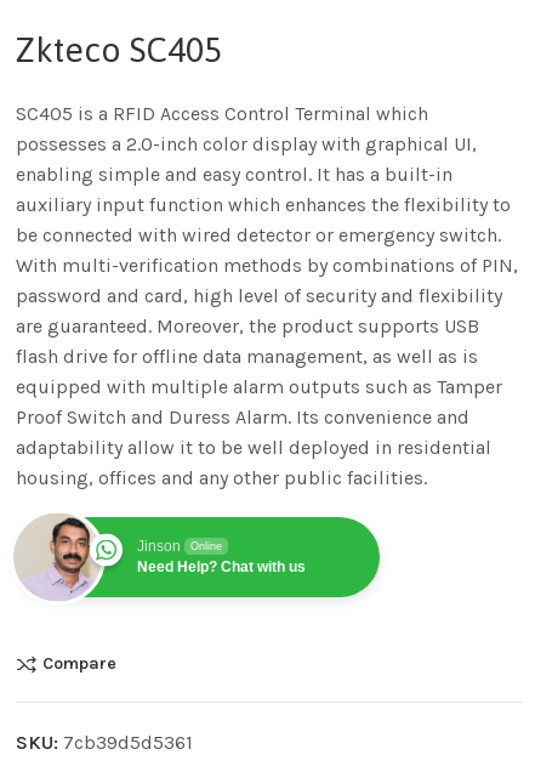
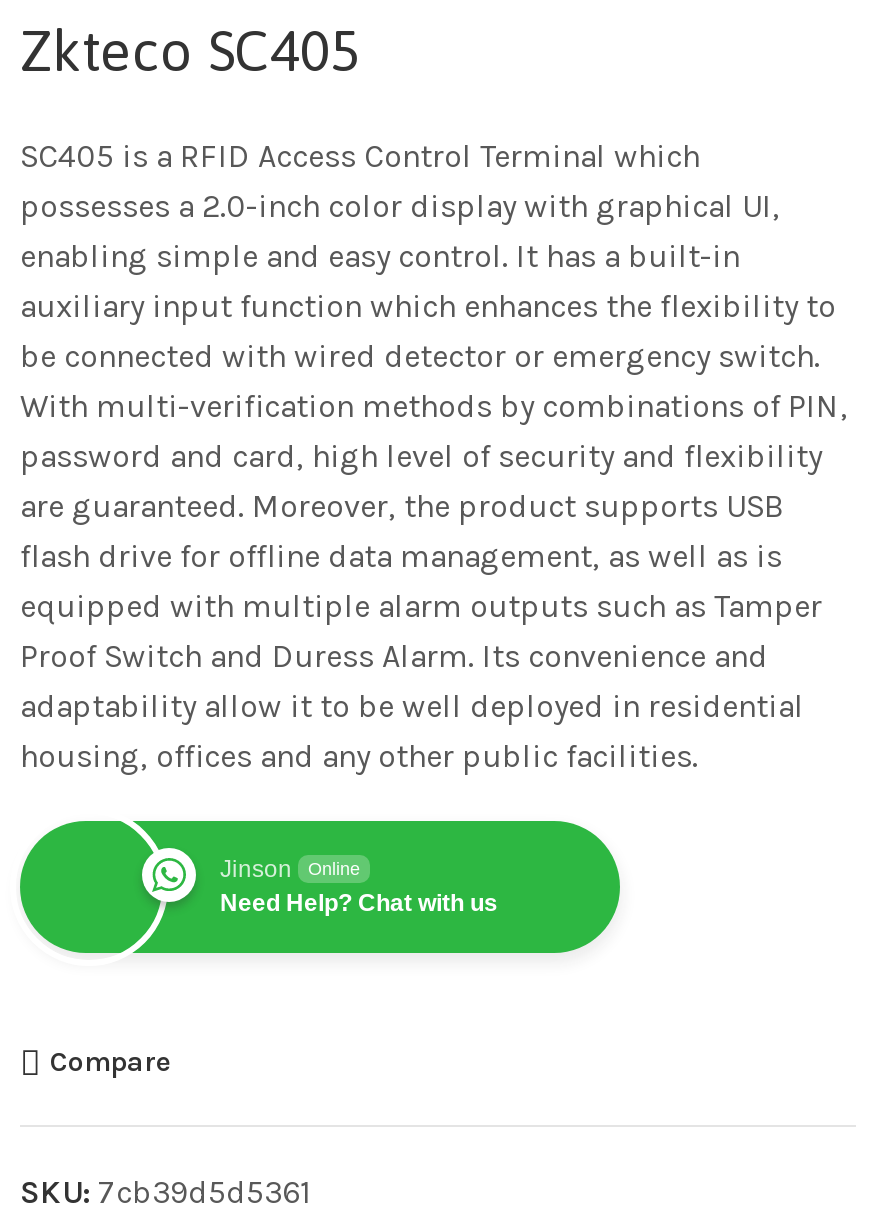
- [image]
+ [image]
